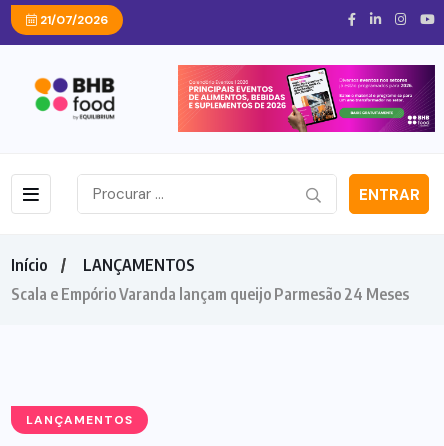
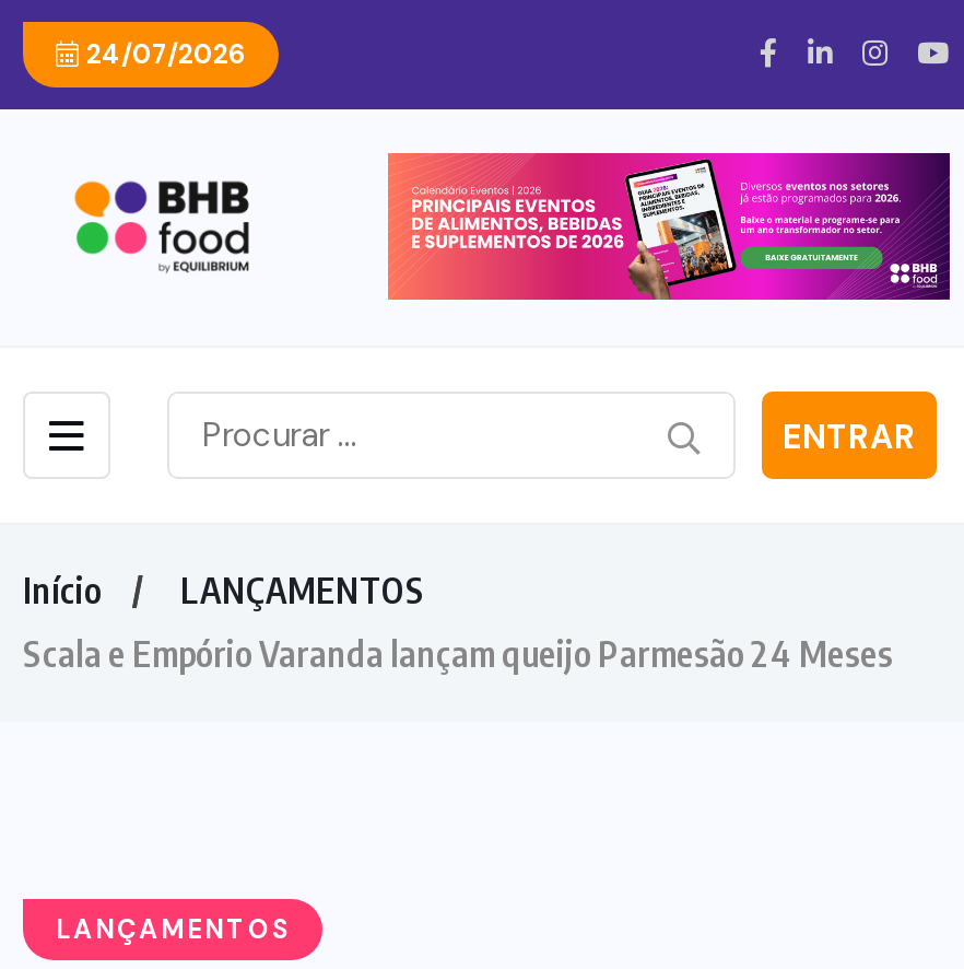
- 21/07/2026
+ 24/07/2026
